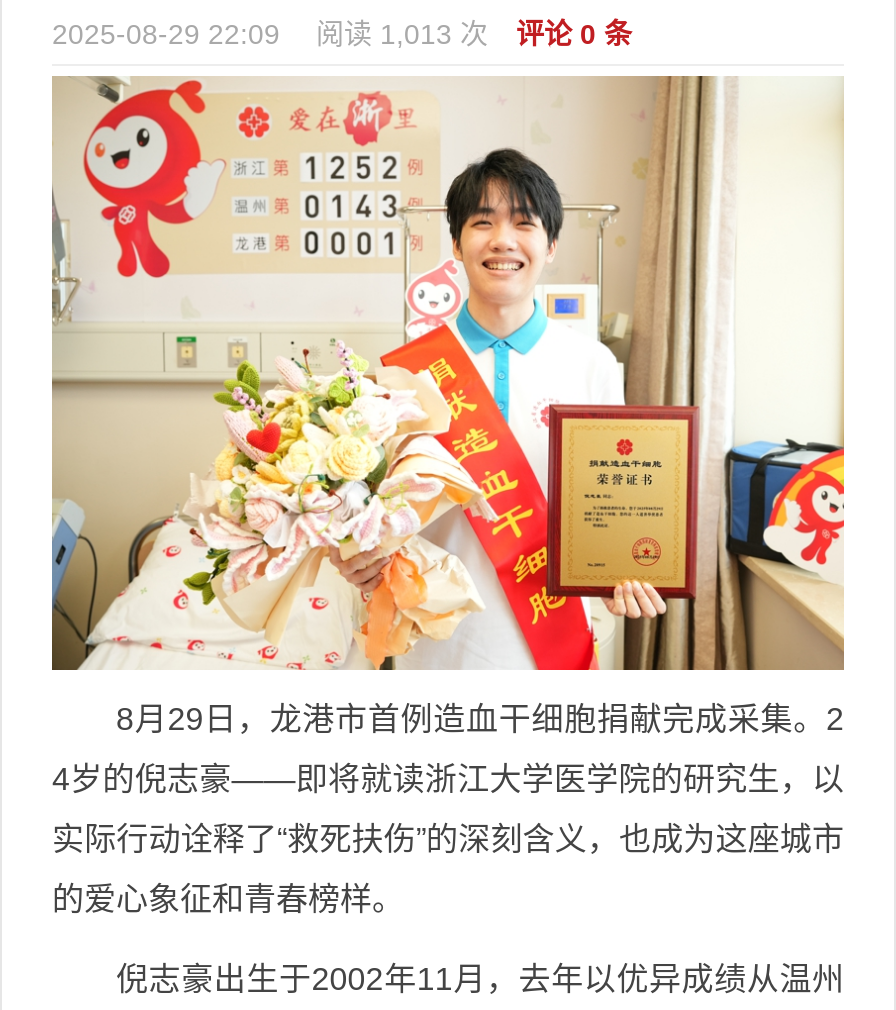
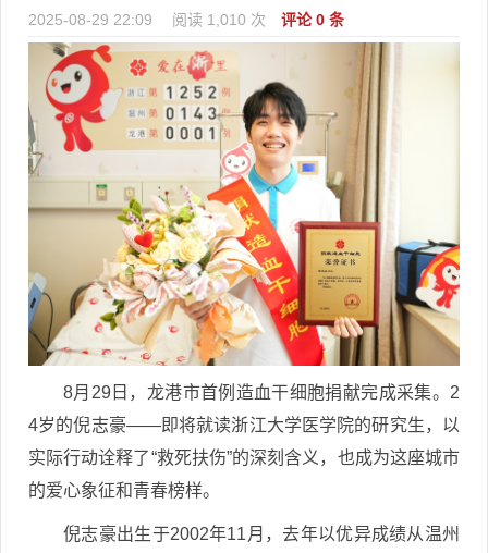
- 2025-08-29 22:09 阅读 1,013 次 评论 0 条
+ 2025-08-29 22:09 阅读 1,010 次 评论 0 条
